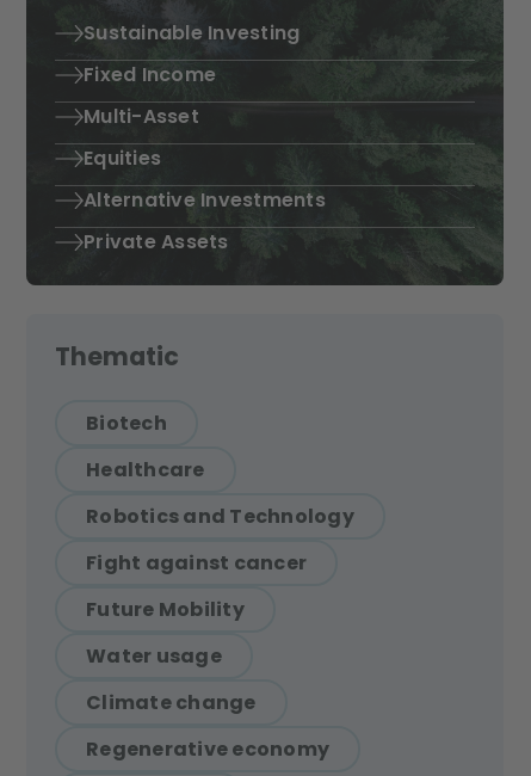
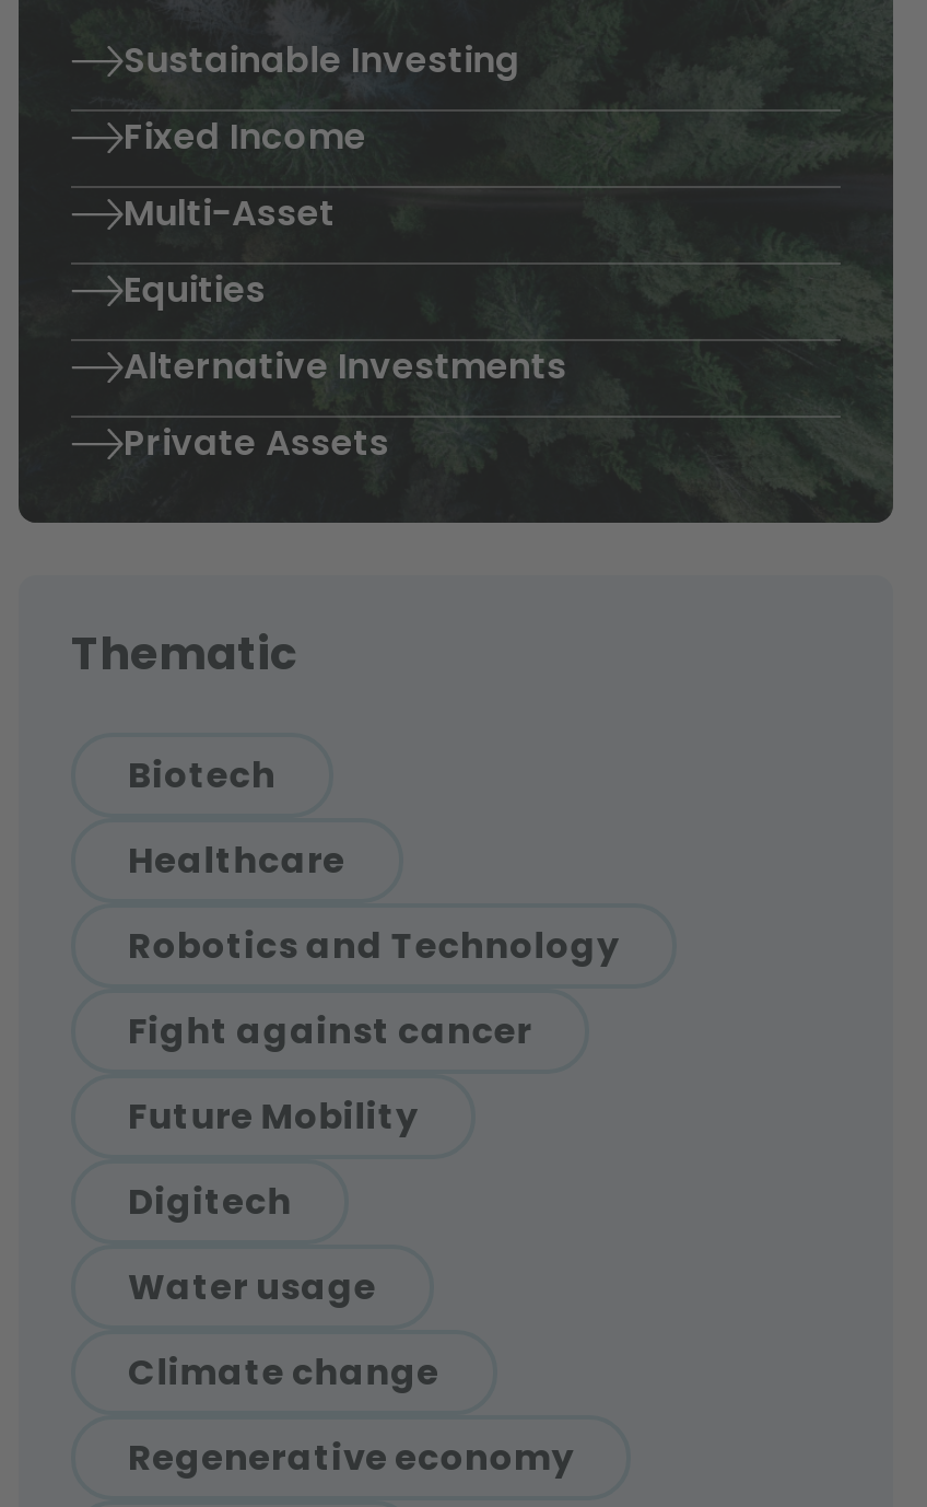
+ Digitech
